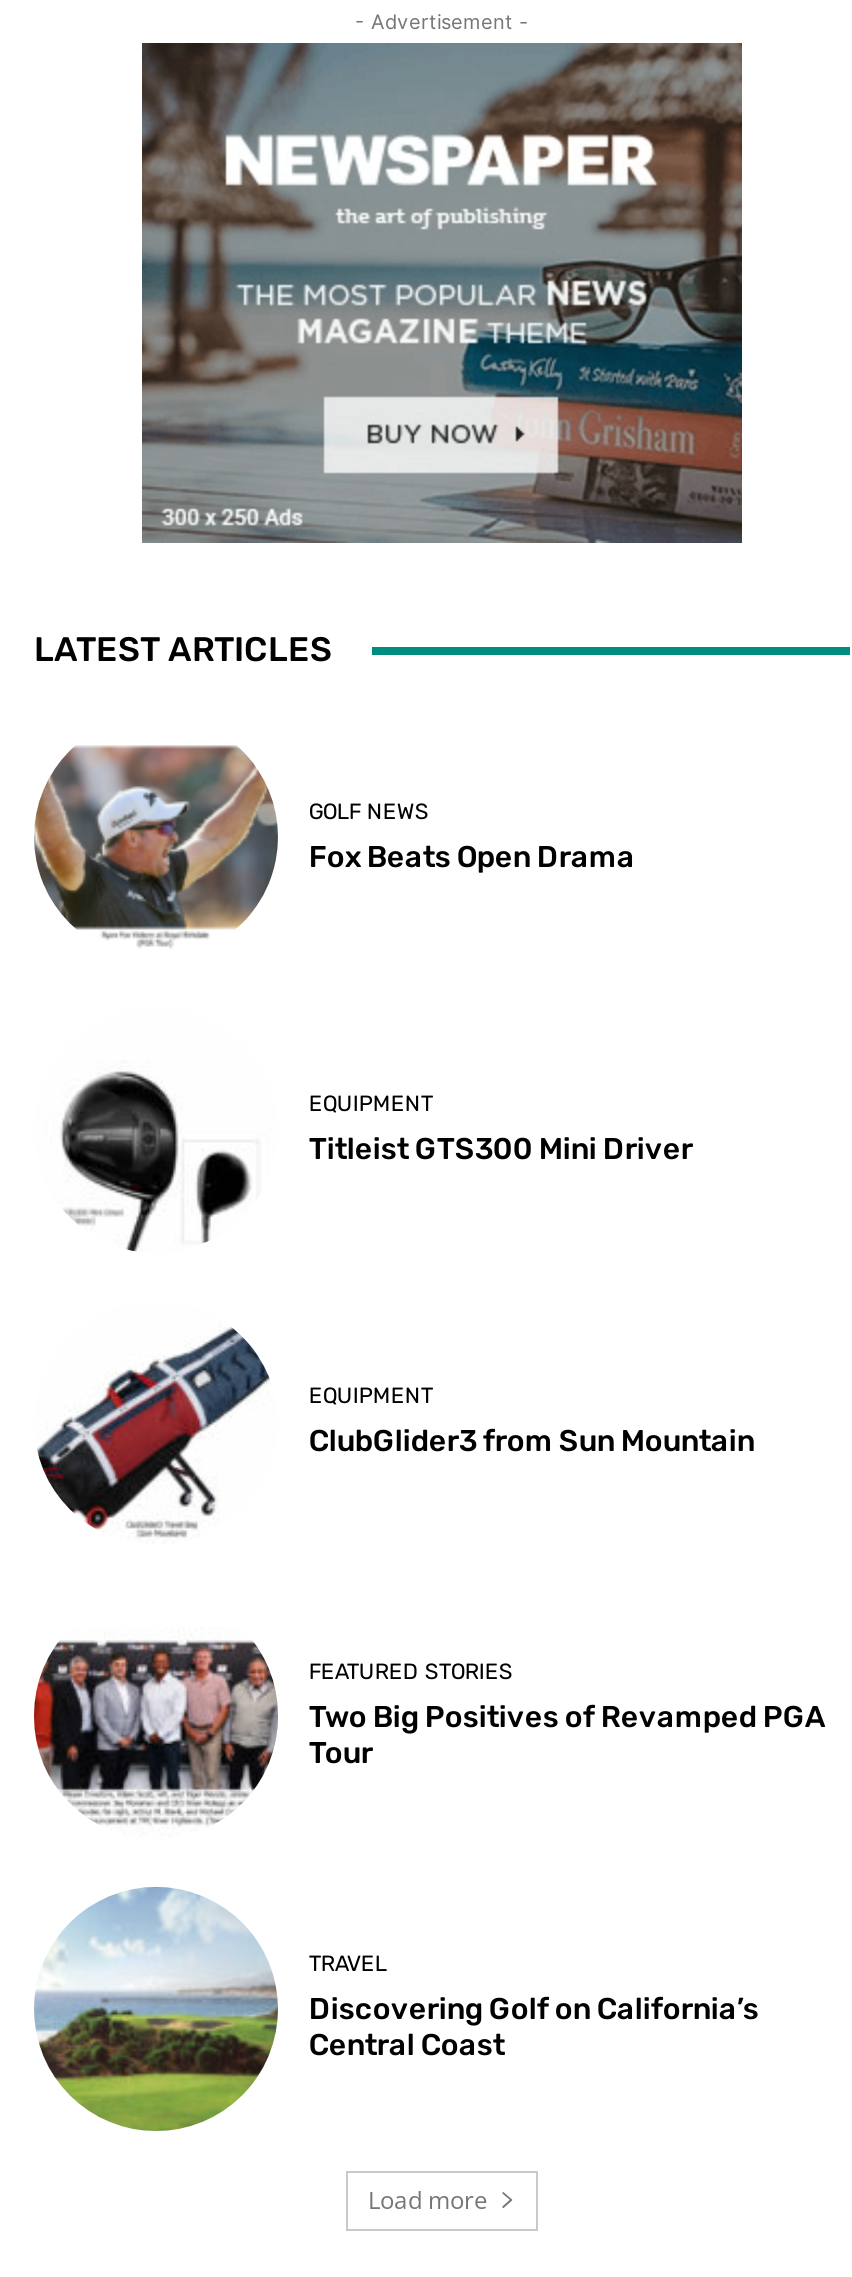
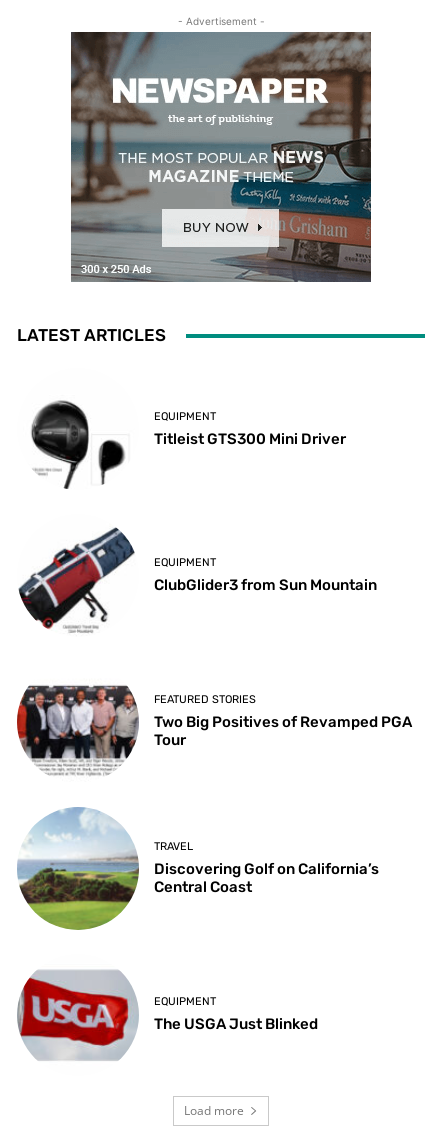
- [image]
- GOLF NEWS
- Fox Beats Open Drama

moved up: [image] | EQUIPMENT | Titleist GTS300 Mini Driver | ... | Discovering Golf on California’s | Central Coast

+ [image]
+ EQUIPMENT
+ The USGA Just Blinked
